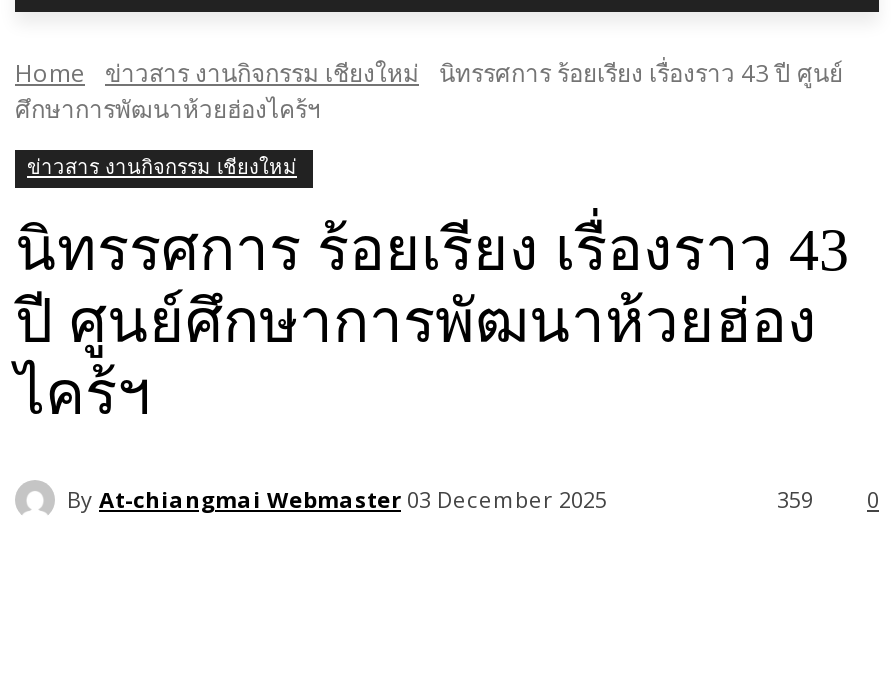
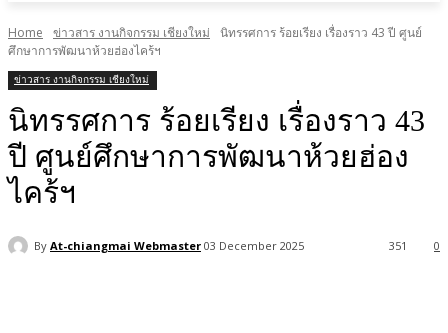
- 359 0
+ 351 0
